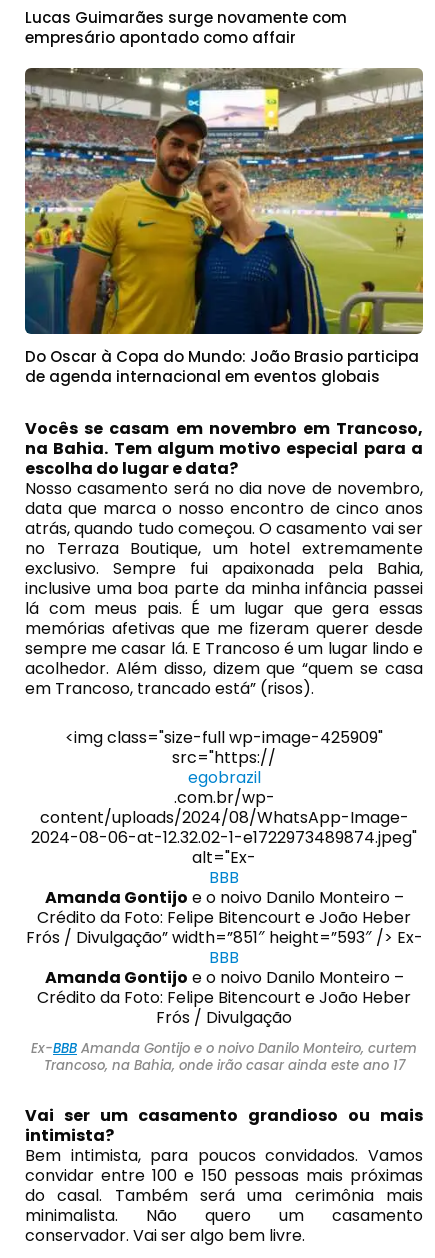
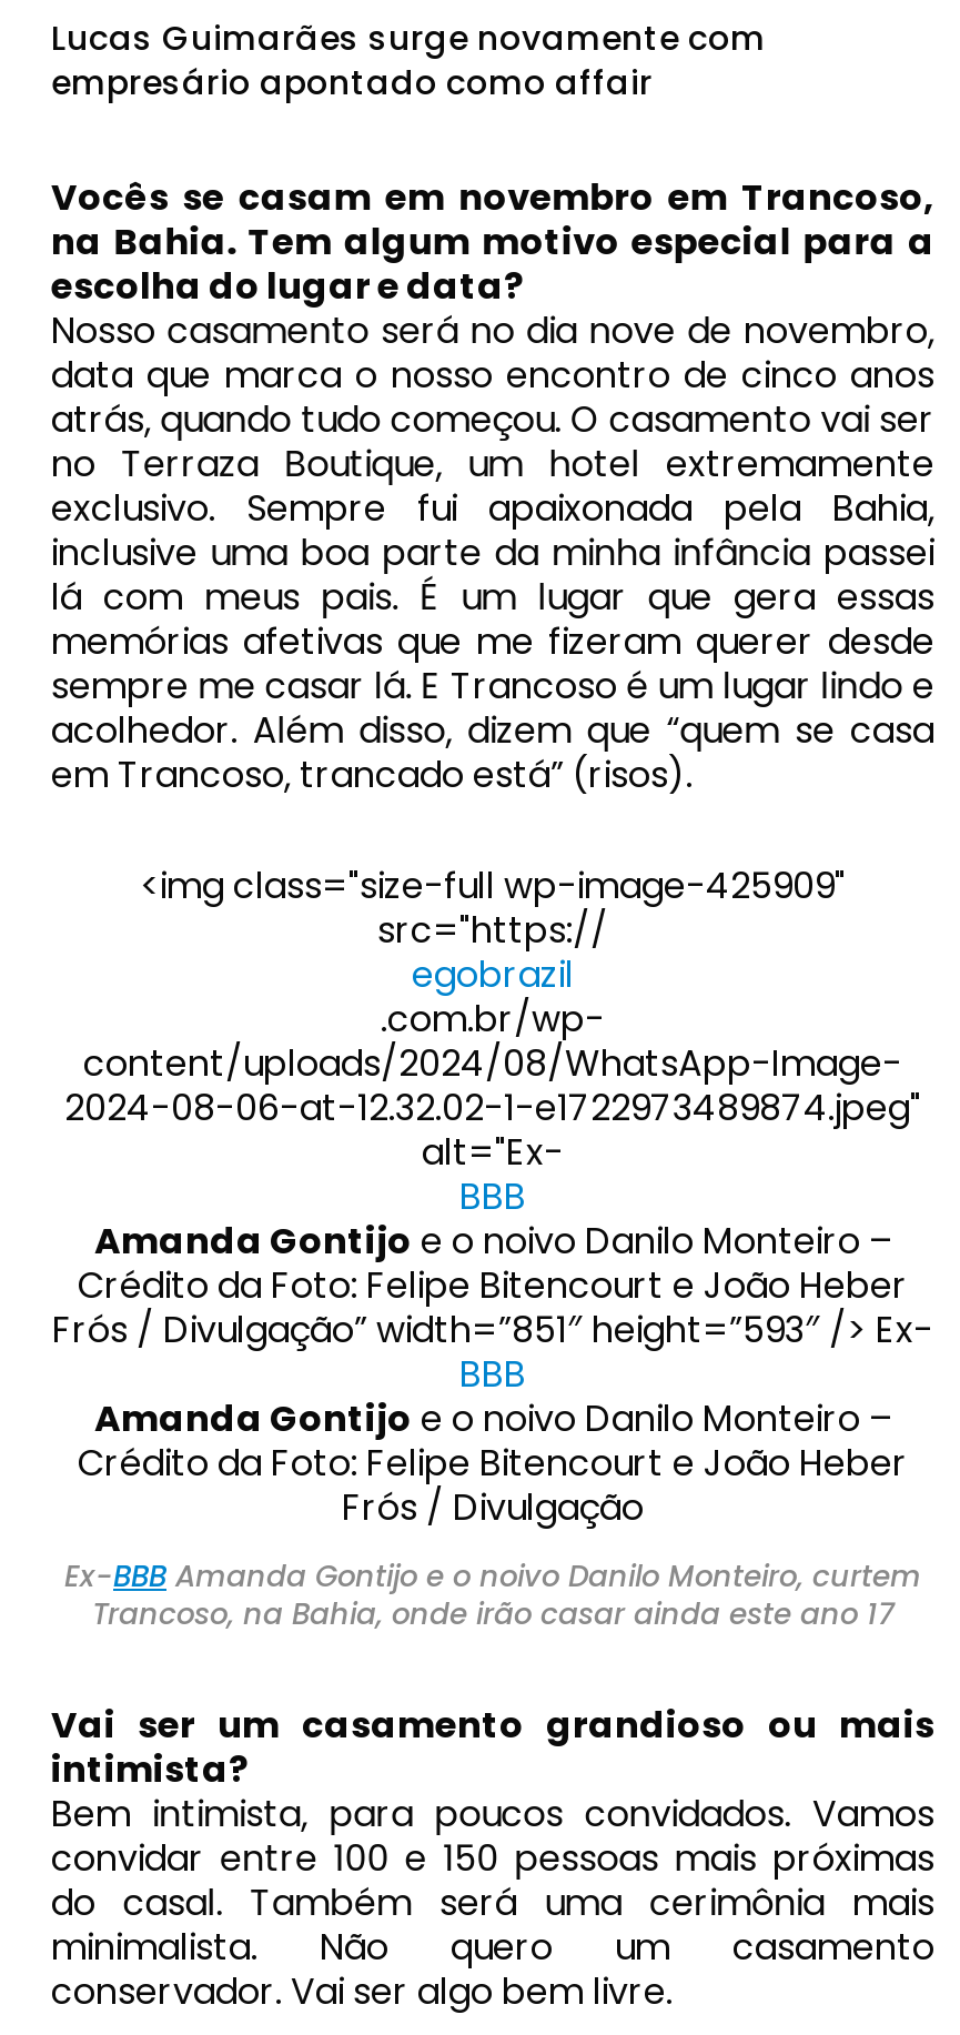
- [image]
- Do Oscar à Copa do Mundo: João Brasio participa
- de agenda internacional em eventos globais
